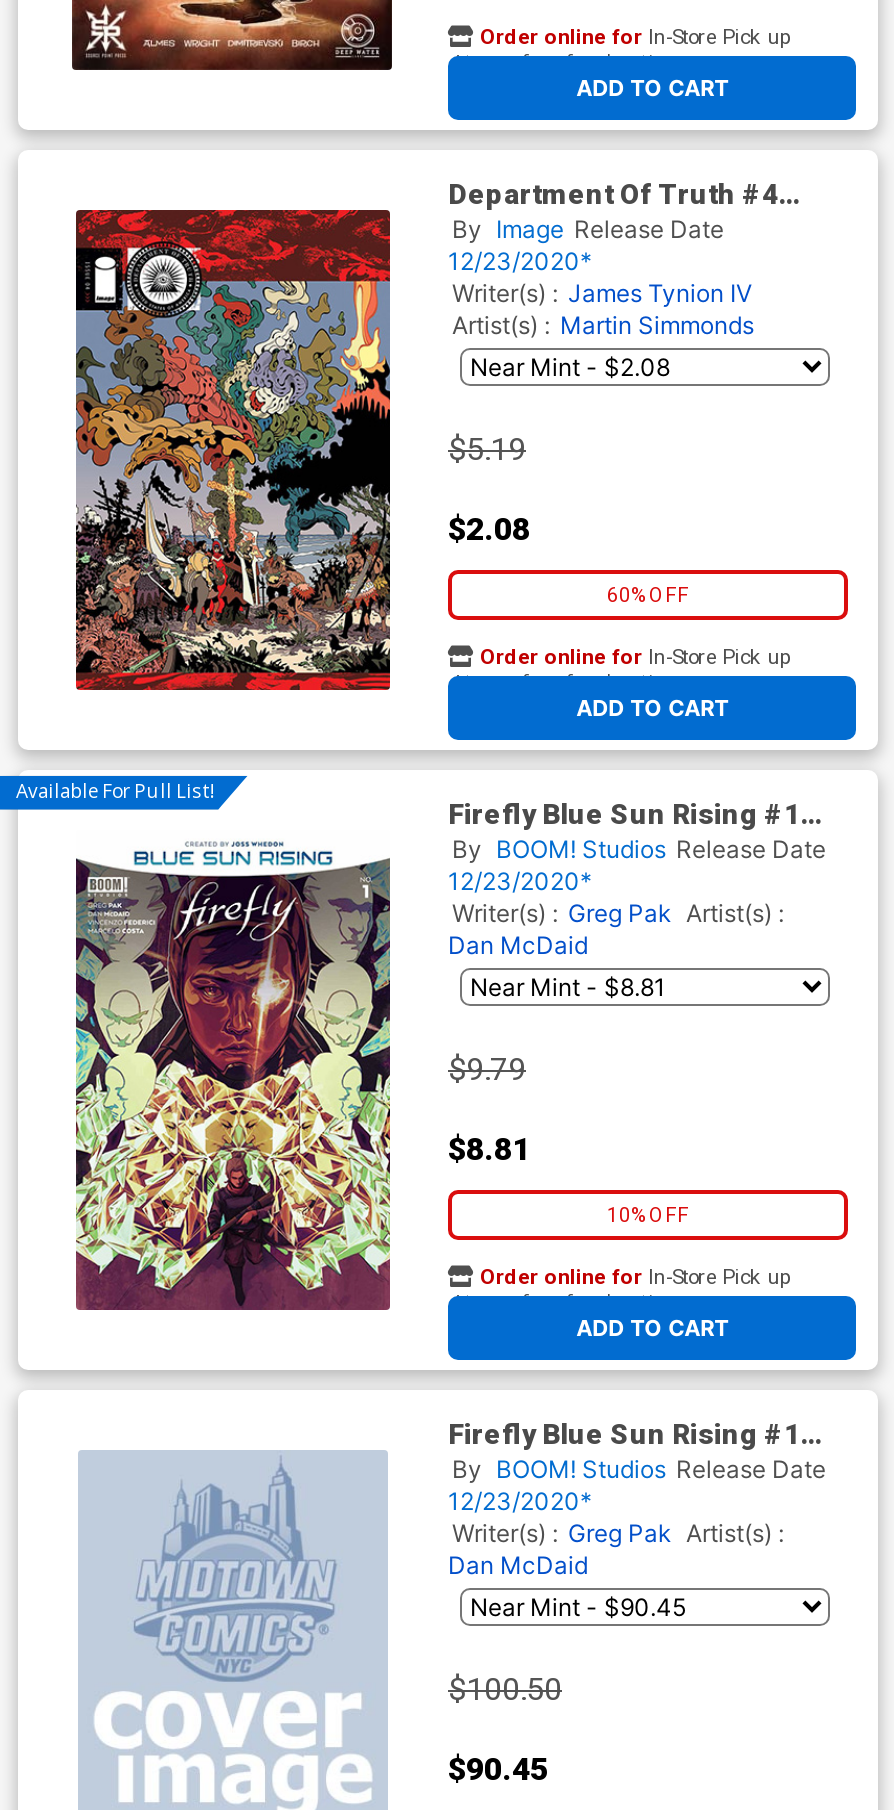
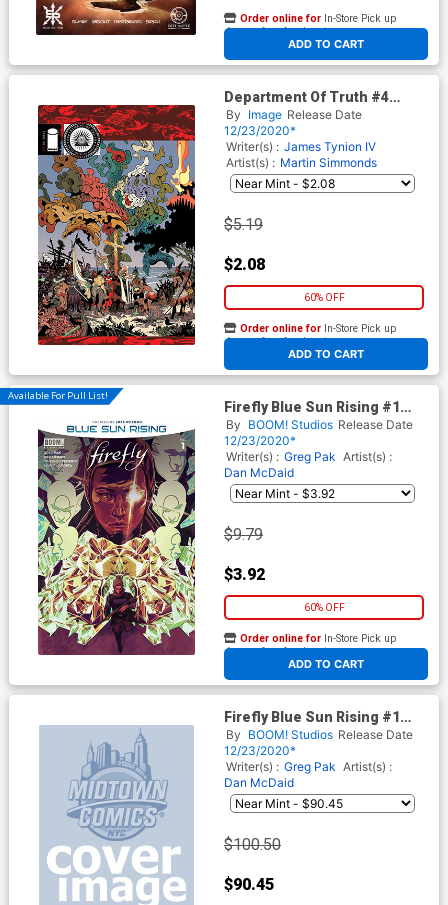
- $8.81
+ $3.92

- 10% OFF
+ 60% OFF
